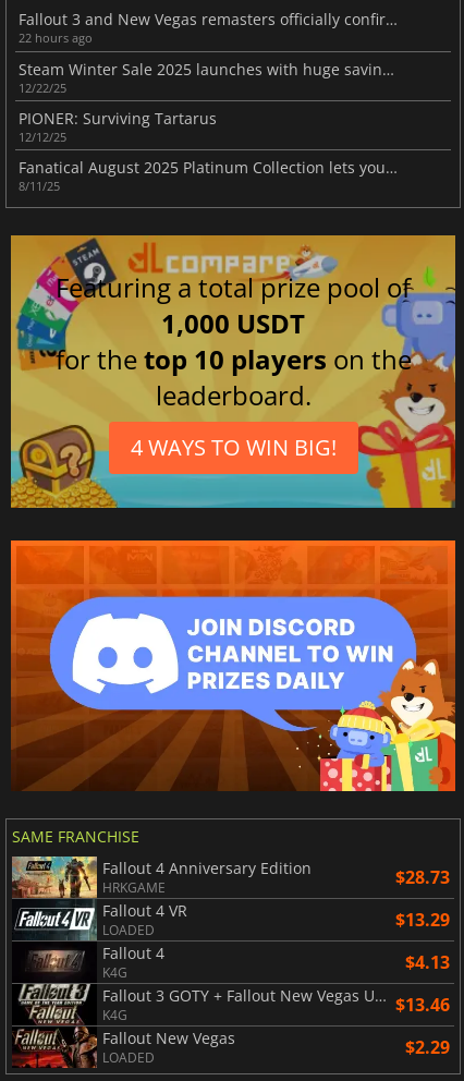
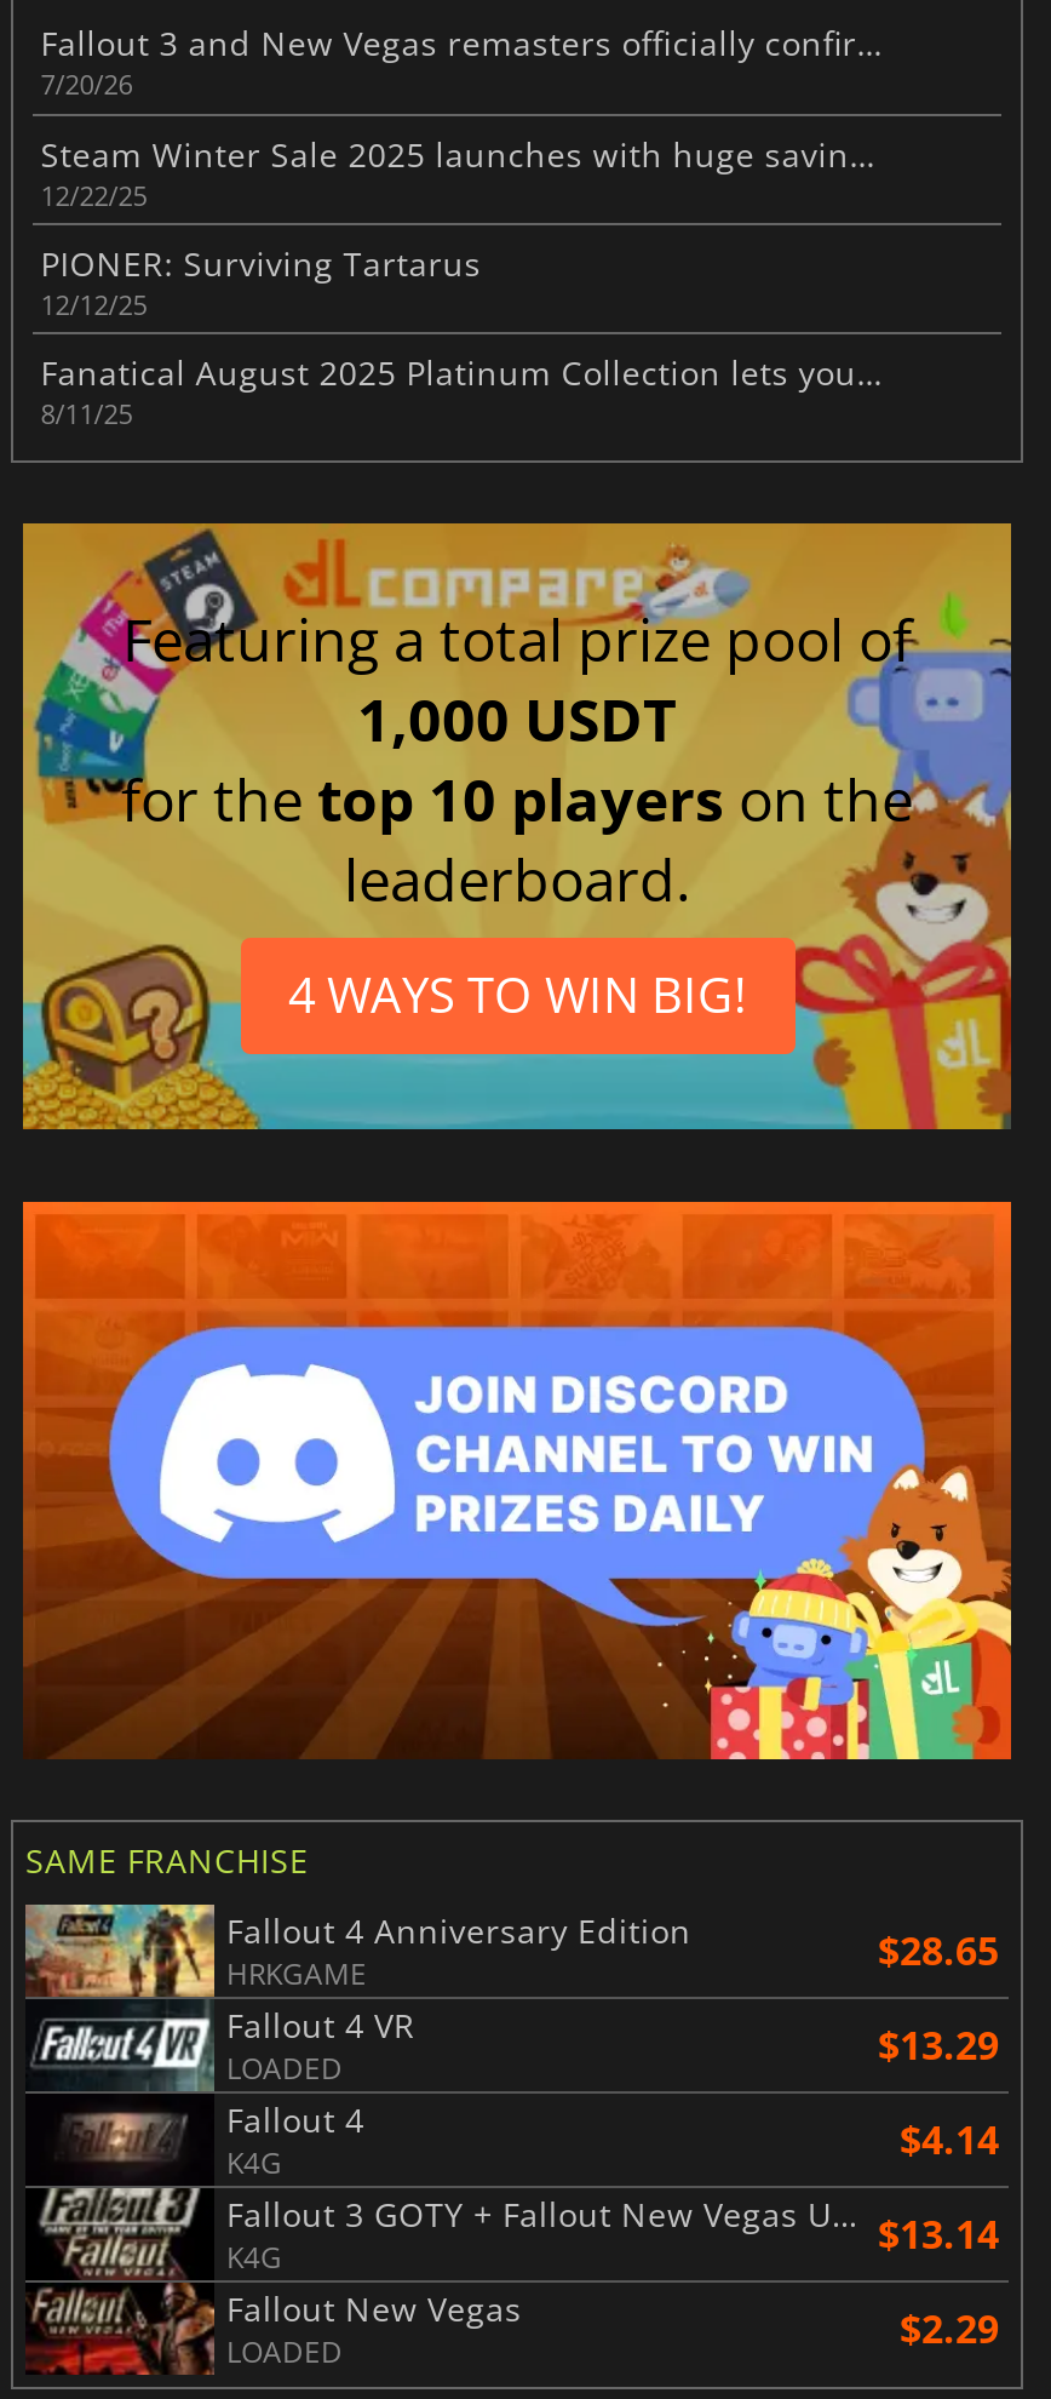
- 22 hours ago
+ 7/20/26

- $28.73
+ $28.65

- $4.13
+ $4.14

- $13.46
+ $13.14
